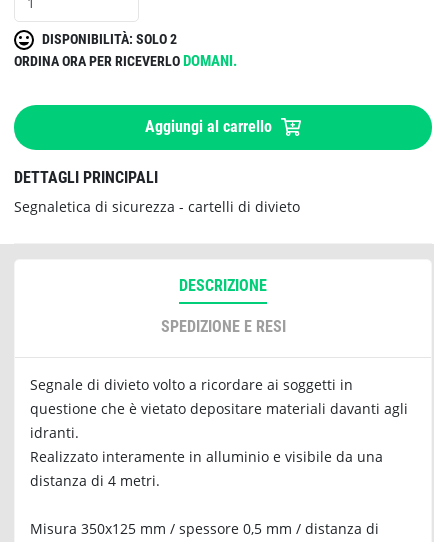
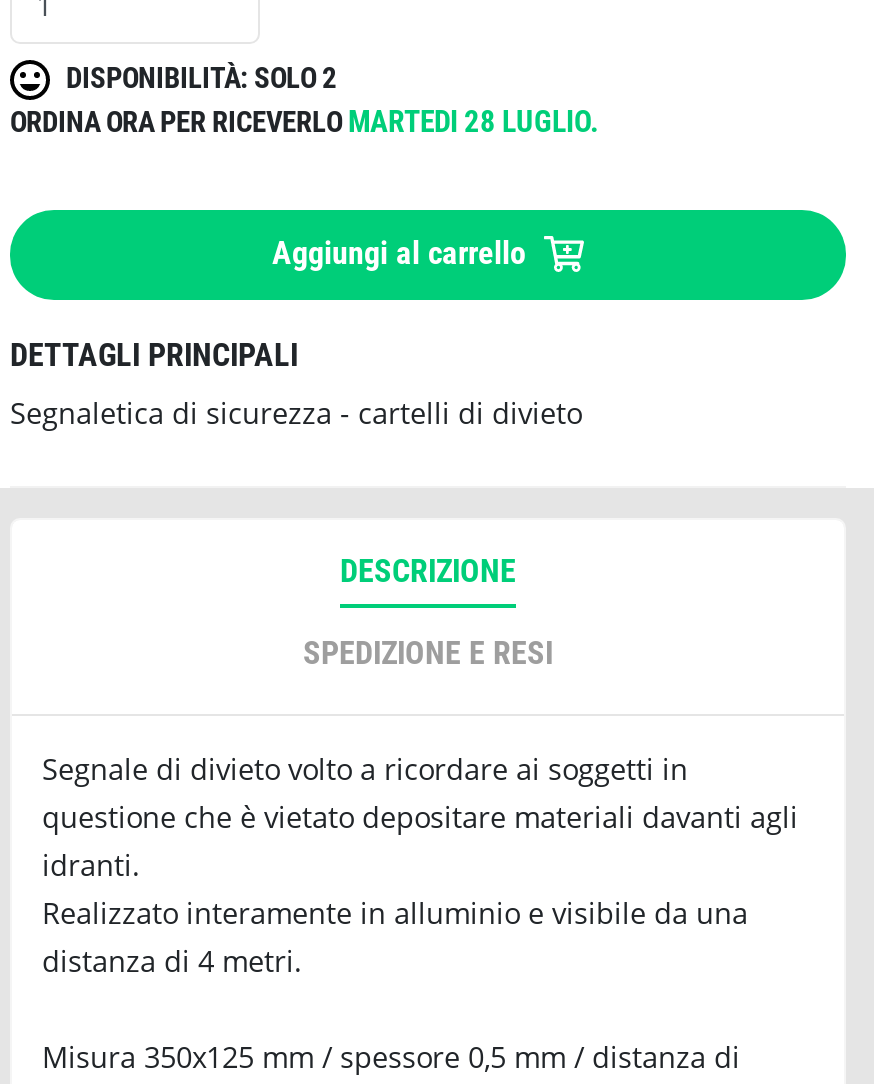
- ORDINA ORA PER RICEVERLO DOMANI.
+ ORDINA ORA PER RICEVERLO MARTEDI 28 LUGLIO.
